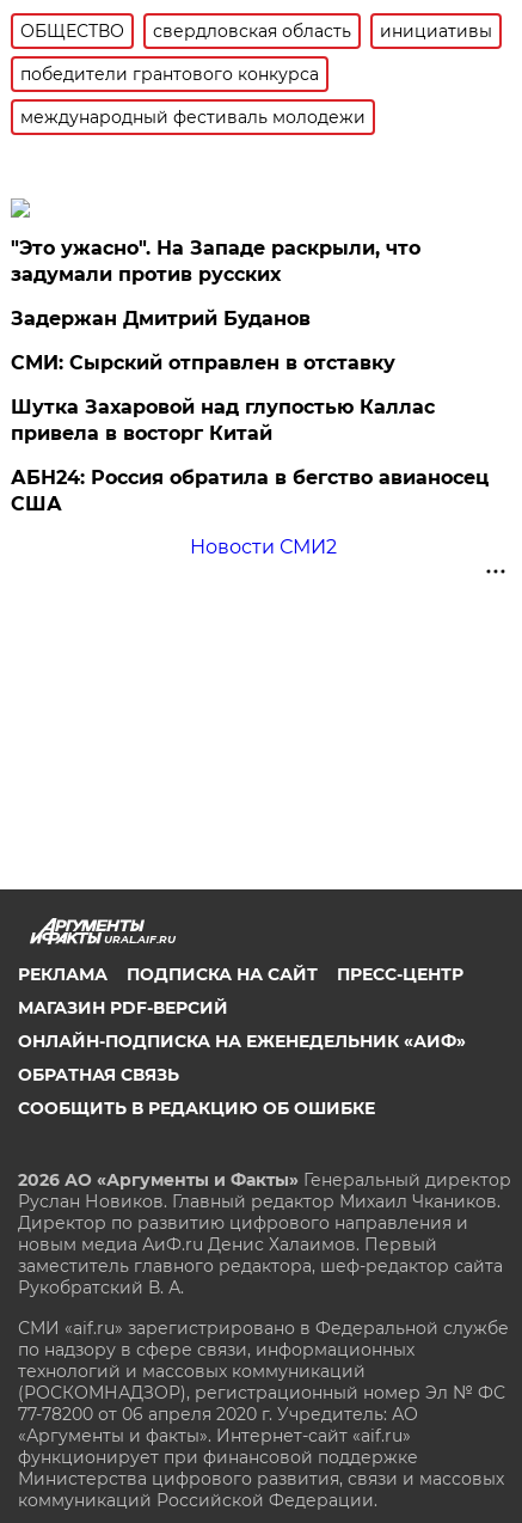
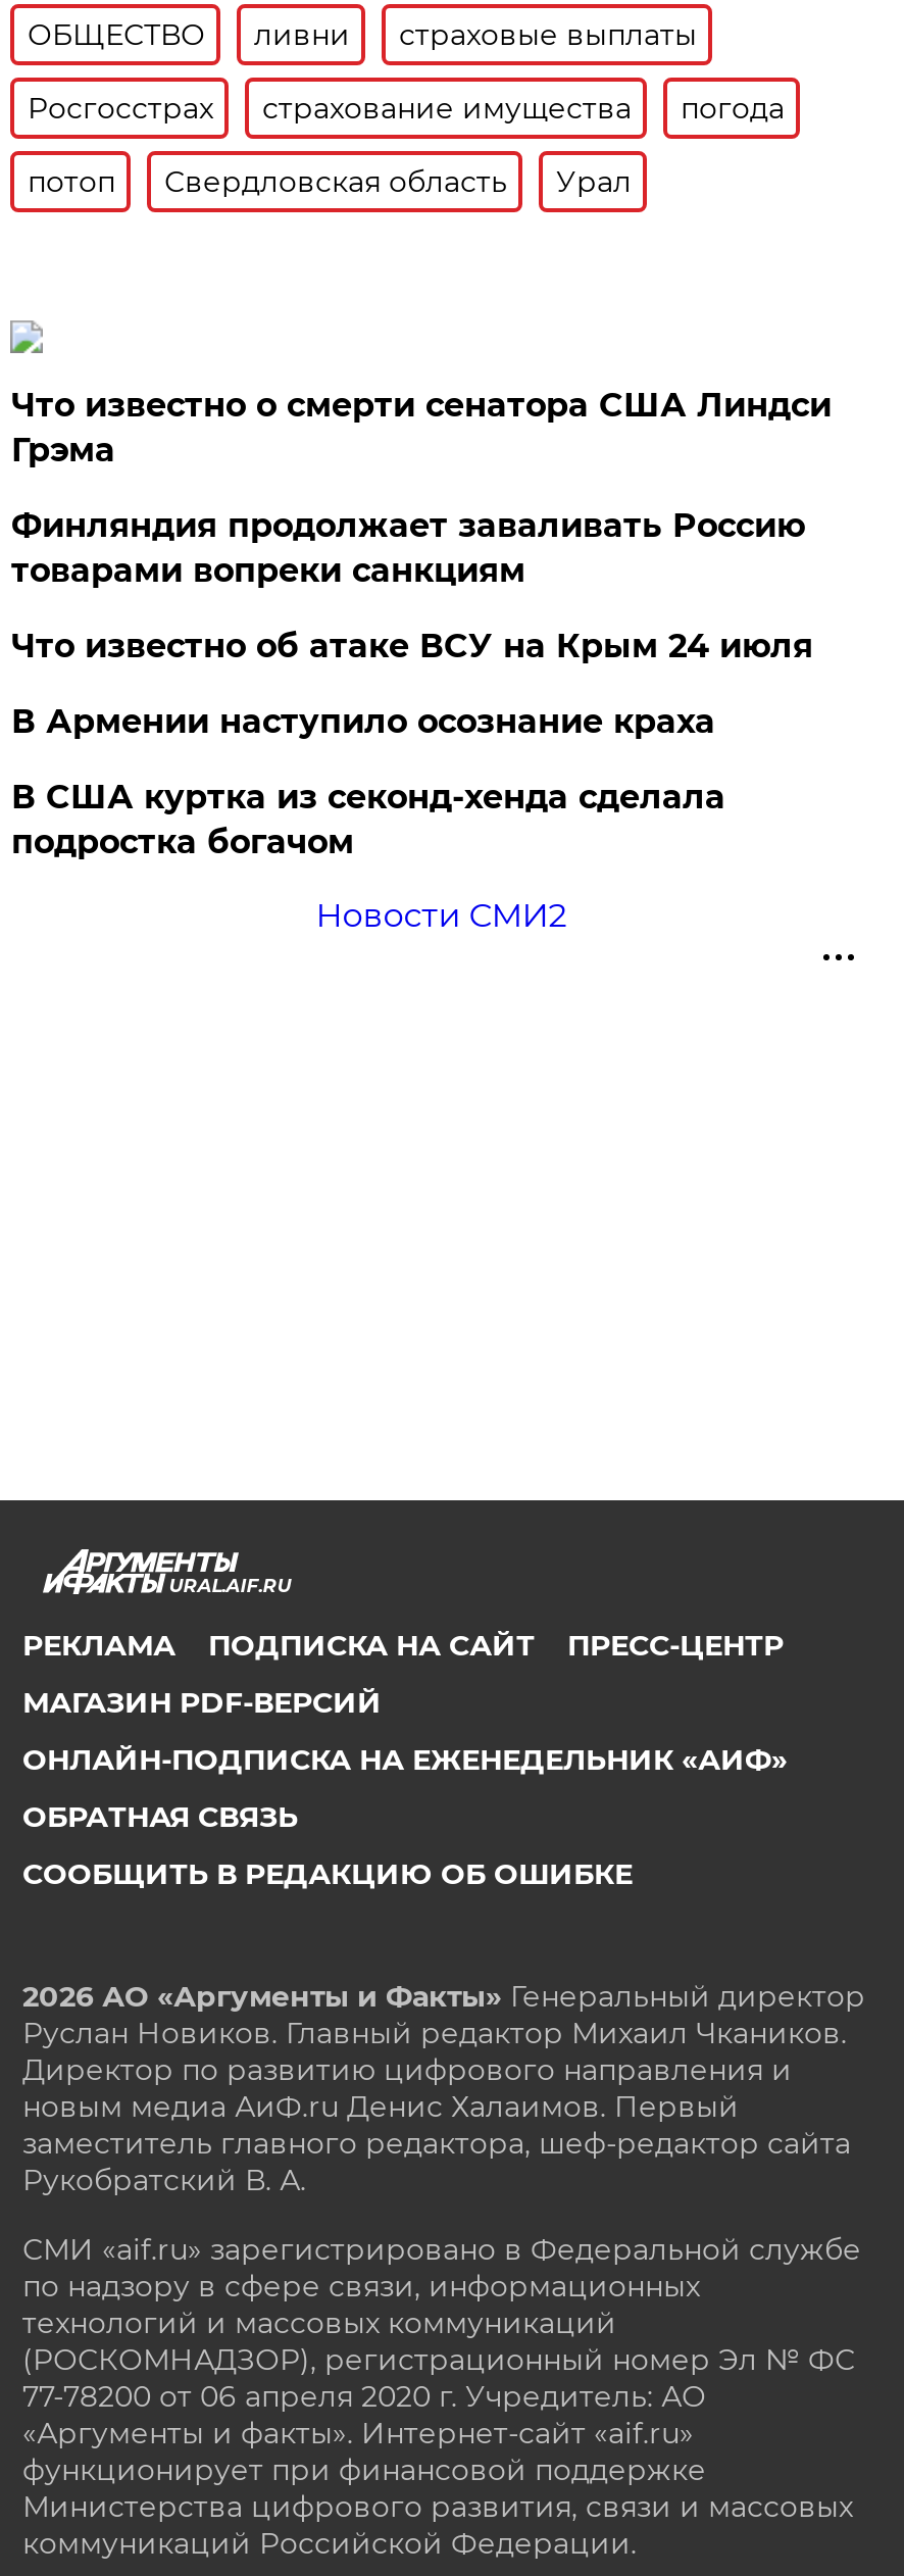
- свердловская область
- инициативы
+ ливни
+ страховые выплаты

- победители грантового конкурса
+ Росгосстрах
+ страхование имущества
+ погода

- международный фестиваль молодежи
+ потоп
+ Свердловская область
+ Урал

- "Это ужасно". На Западе раскрыли, что
- задумали против русских
+ Что известно о смерти сенатора США Линдси
+ Грэма

- Задержан Дмитрий Буданов
+ Финляндия продолжает заваливать Россию
+ товарами вопреки санкциям

- СМИ: Сырский отправлен в отставку
+ Что известно об атаке ВСУ на Крым 24 июля

- Шутка Захаровой над глупостью Каллас
- привела в восторг Китай
+ В Армении наступило осознание краха

- АБН24: Россия обратила в бегство авианосец
- США
+ В США куртка из секонд-хенда сделала
+ подростка богачом
